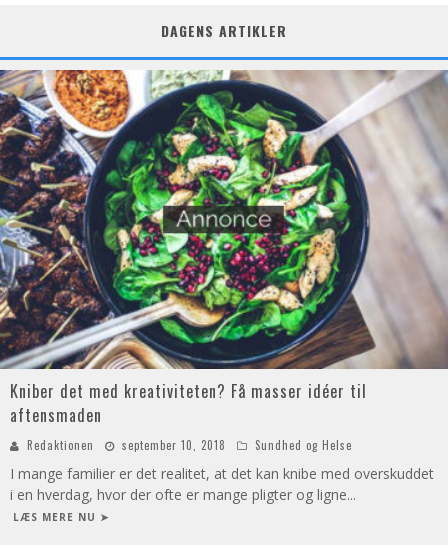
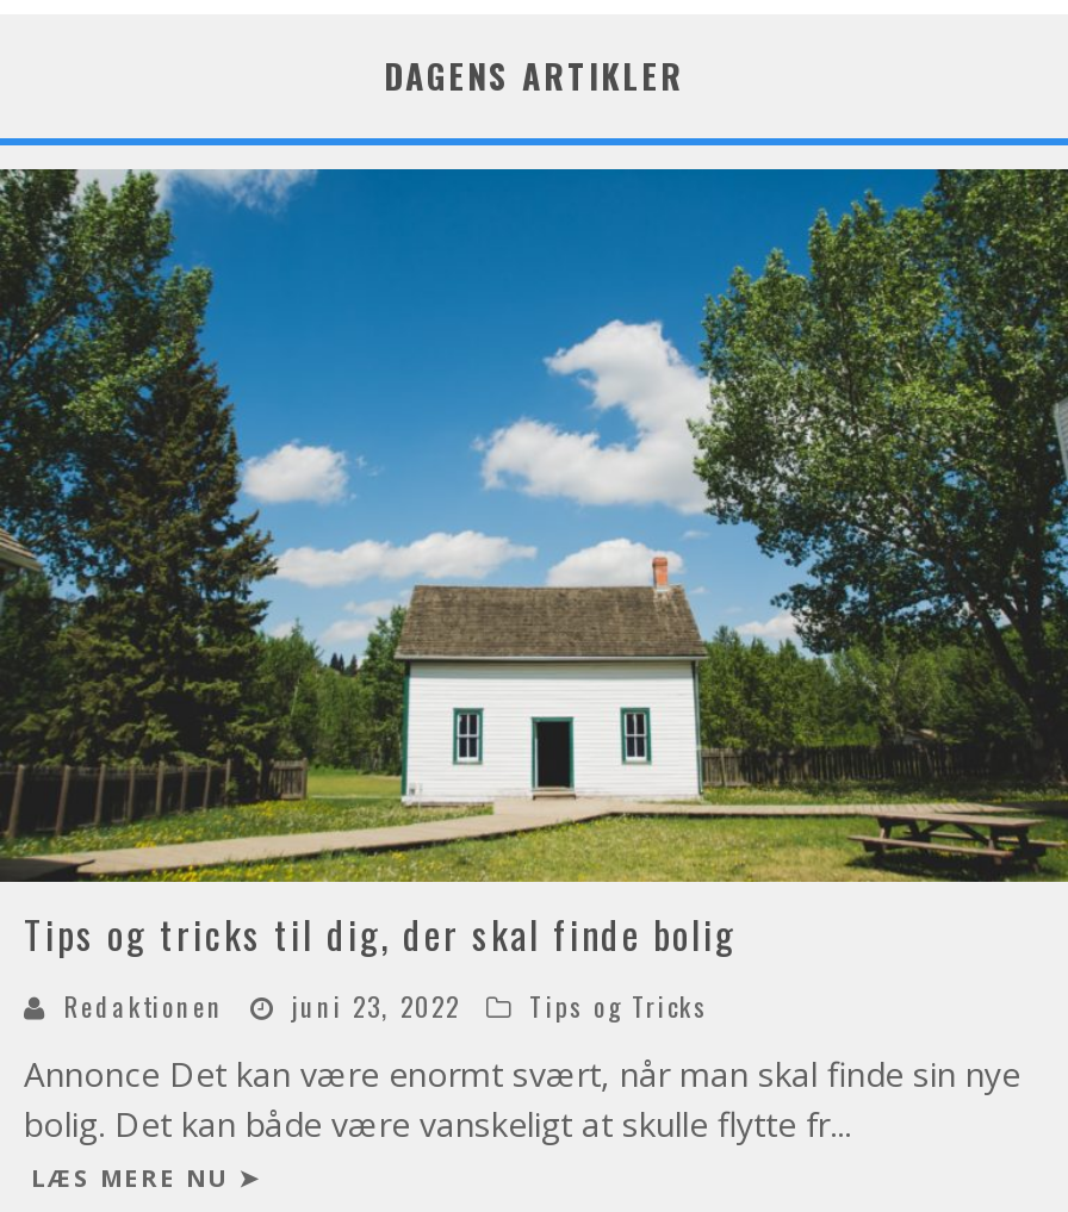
- [image]
- Kniber det med kreativiteten? Få masser idéer til
- aftensmaden
+ [image]
+ Tips og tricks til dig, der skal finde bolig

- september 10, 2018
- Sundhed og Helse
+ juni 23, 2022
+ Tips og Tricks

- I mange familier er det realitet, at det kan knibe med overskuddet
- i en hverdag, hvor der ofte er mange pligter og ligne...
+ Annonce Det kan være enormt svært, når man skal finde sin nye
+ bolig. Det kan både være vanskeligt at skulle flytte fr...
